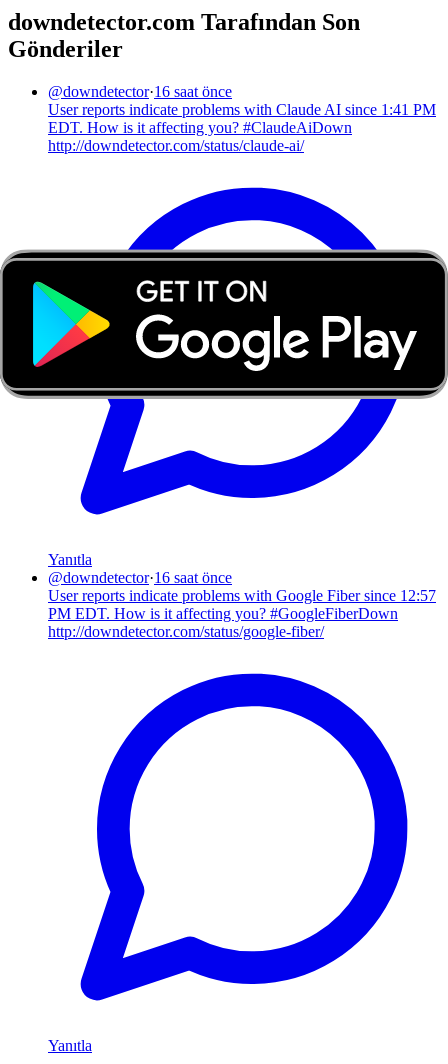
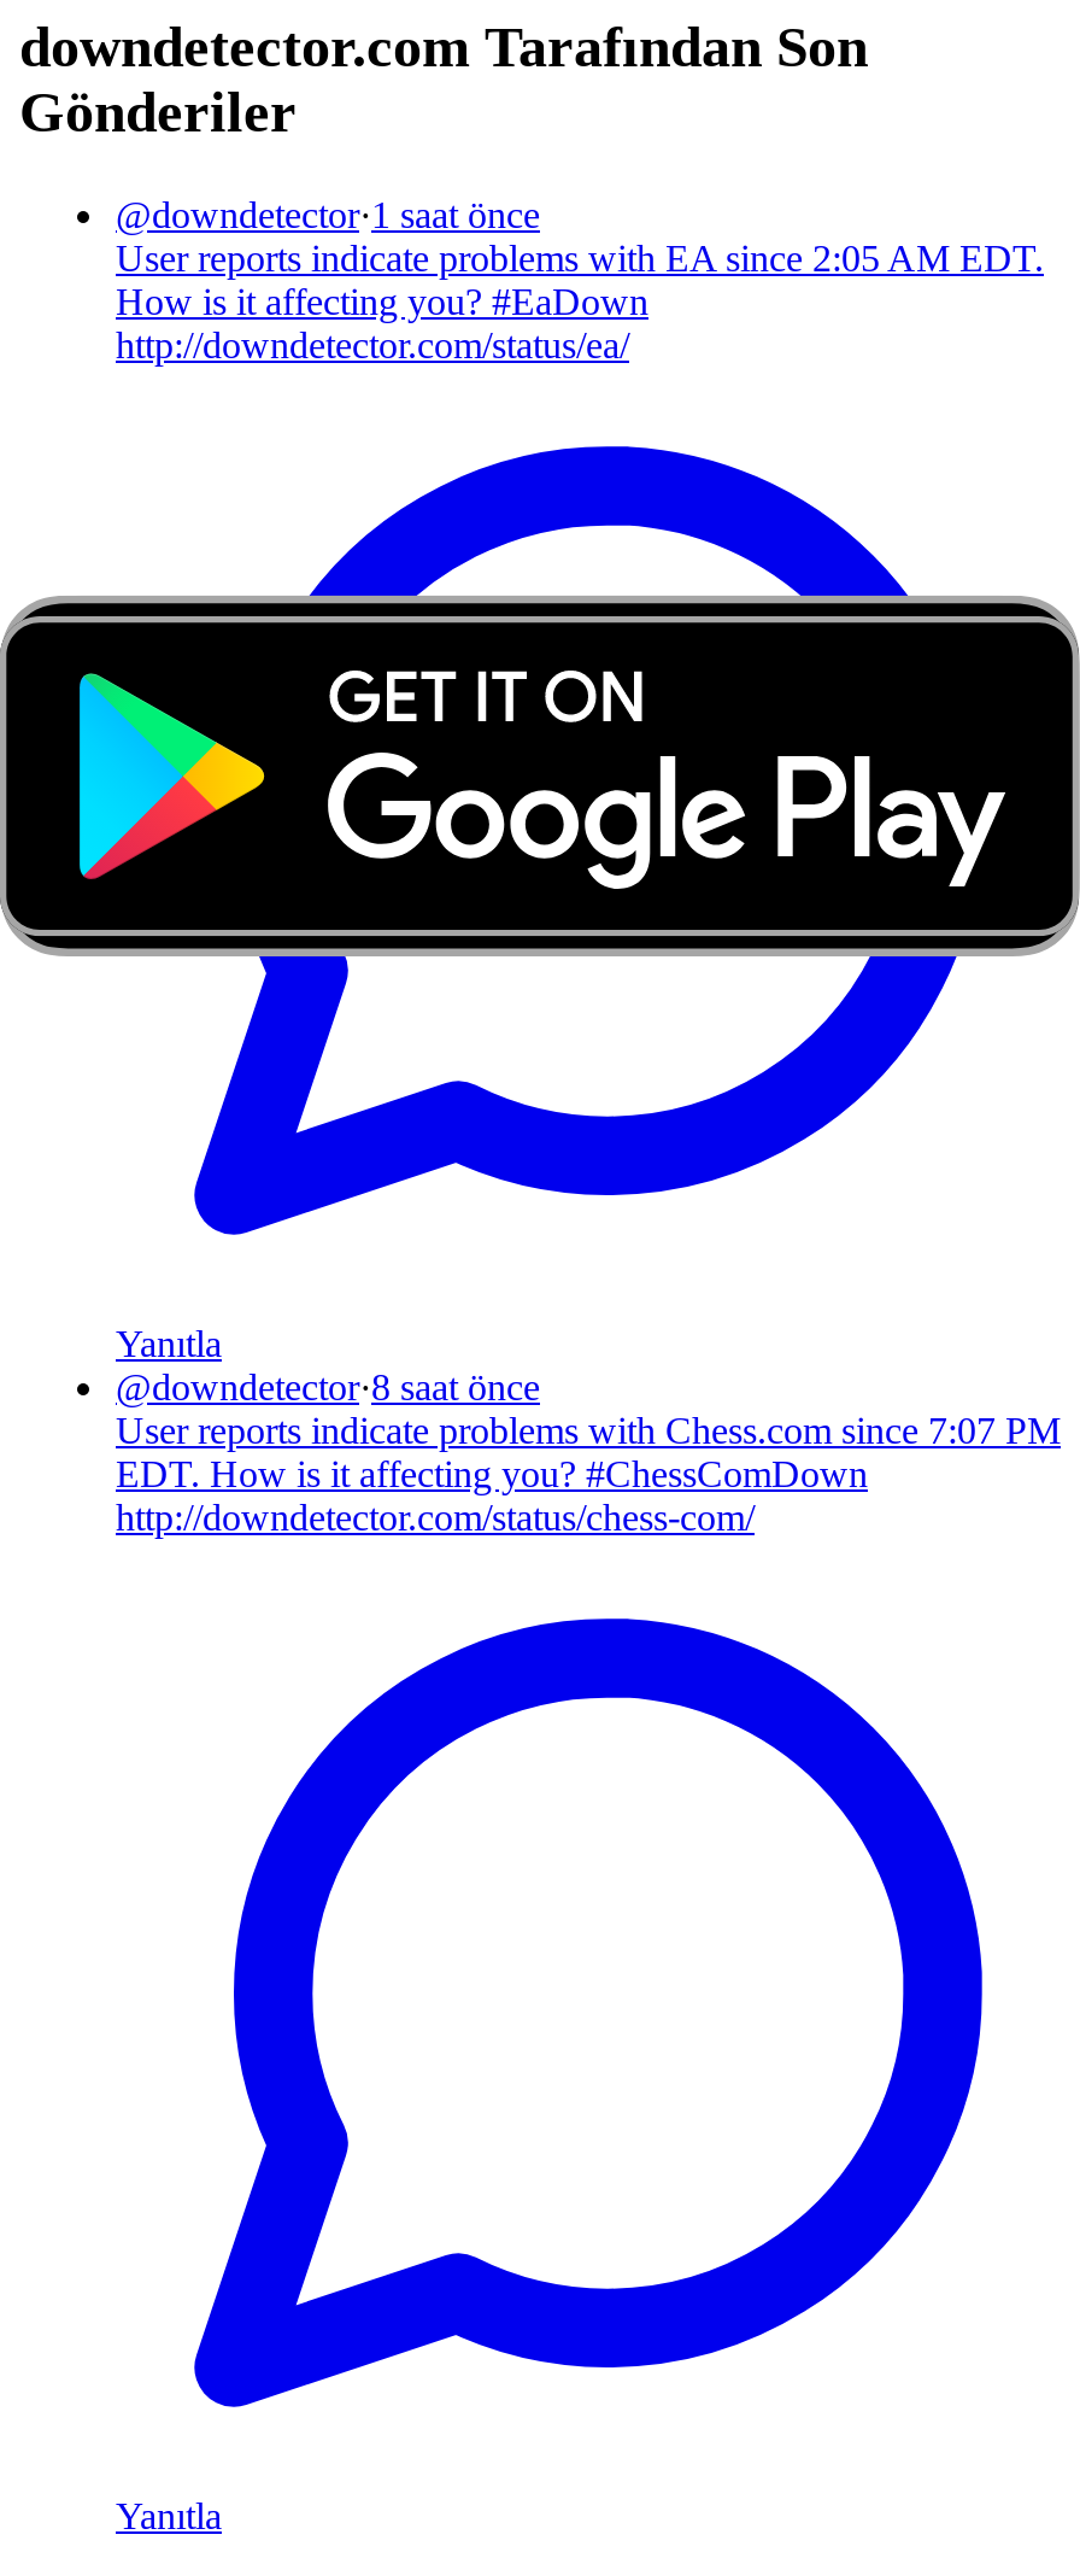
- @downdetector · 16 saat önce
- User reports indicate problems with Claude AI since 1:41 PM
- EDT. How is it affecting you? #ClaudeAiDown
- http://downdetector.com/status/claude-ai/
+ @downdetector · 1 saat önce
+ User reports indicate problems with EA since 2:05 AM EDT.
+ How is it affecting you? #EaDown
+ http://downdetector.com/status/ea/

- @downdetector·16 saat önce
- User reports indicate problems with Google Fiber since 12:57
- PM EDT. How is it affecting you? #GoogleFiberDown
- http://downdetector.com/status/google-fiber/
+ @downdetector·8 saat önce
+ User reports indicate problems with Chess.com since 7:07 PM
+ EDT. How is it affecting you? #ChessComDown
+ http://downdetector.com/status/chess-com/
